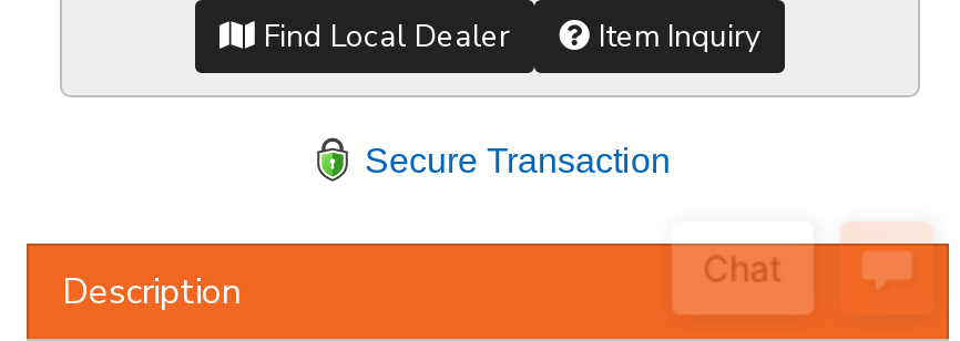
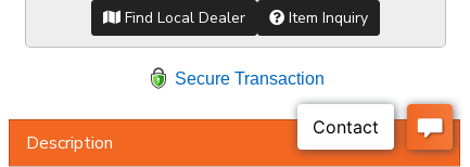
- [image]
+ [image]
